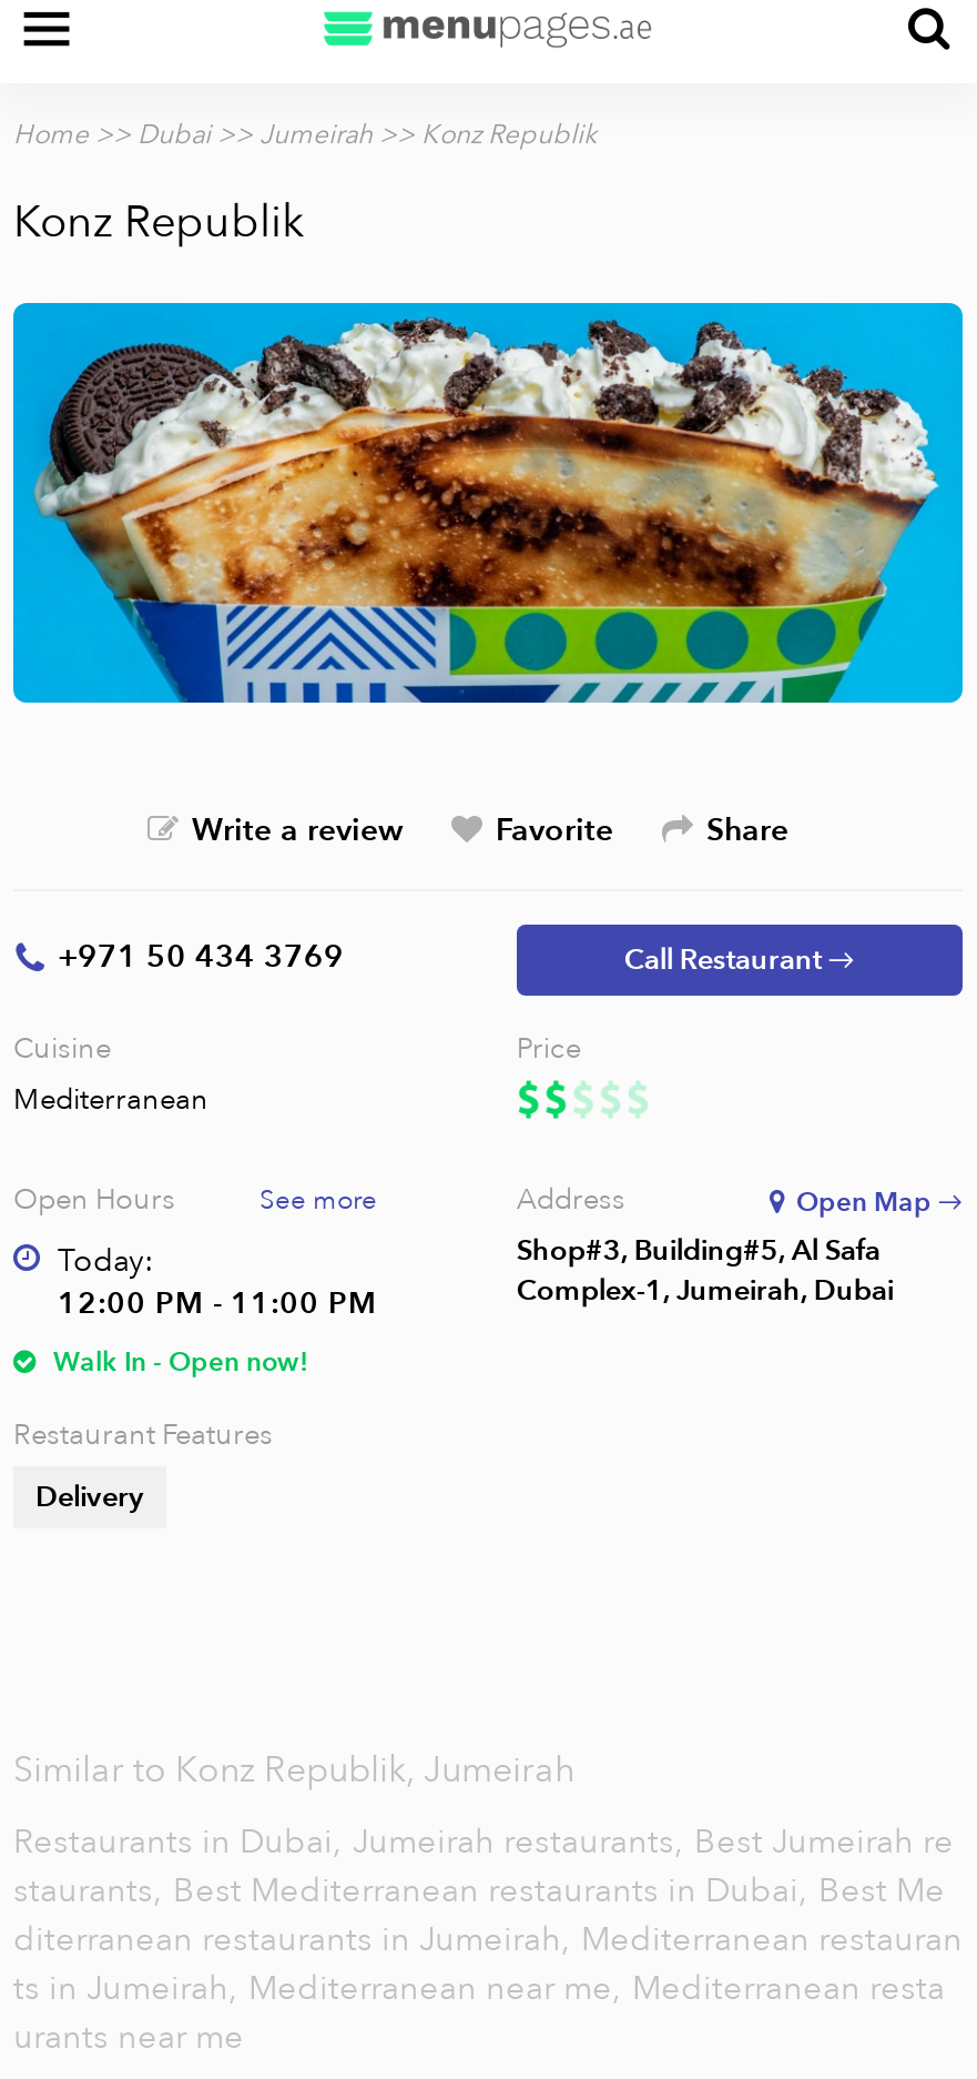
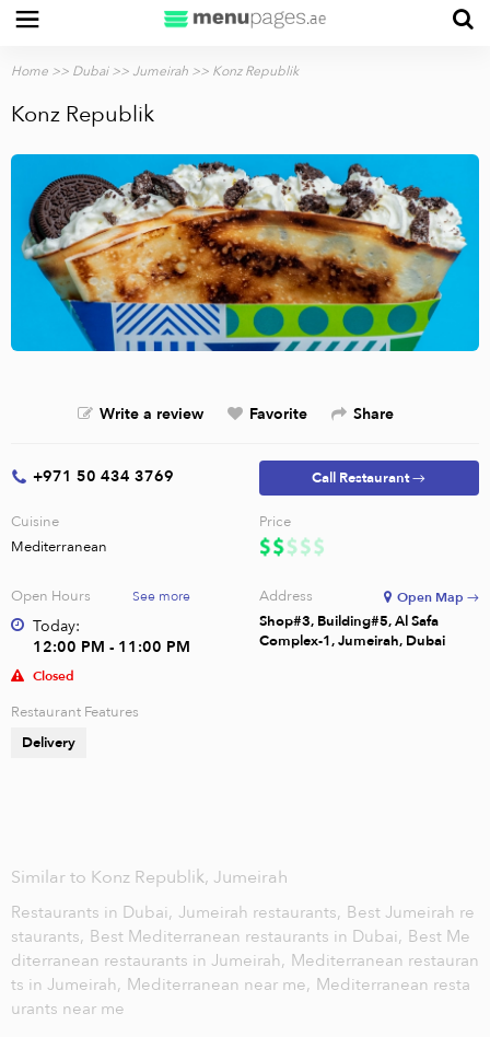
- Walk In - Open now!
+ Closed
